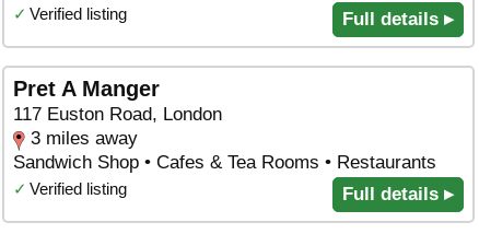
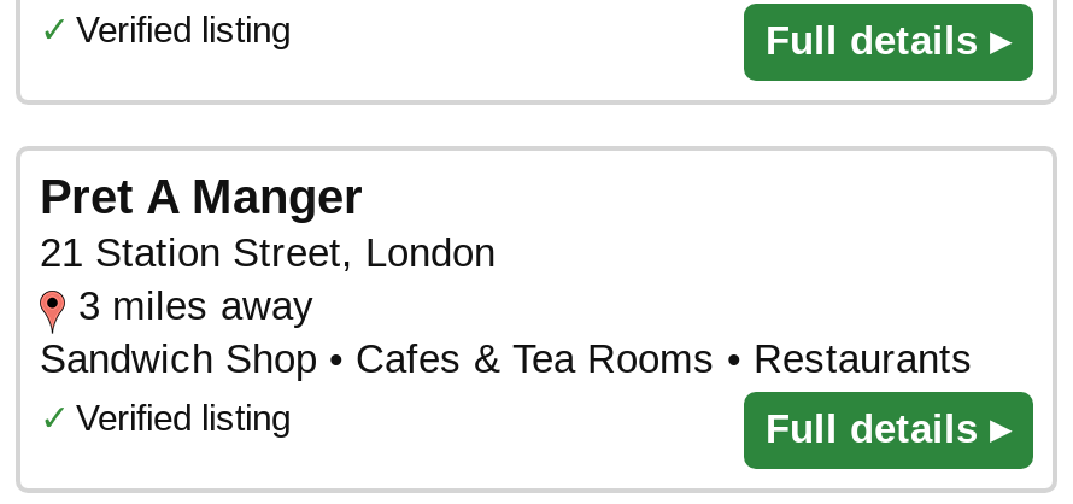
- 117 Euston Road, London
+ 21 Station Street, London
